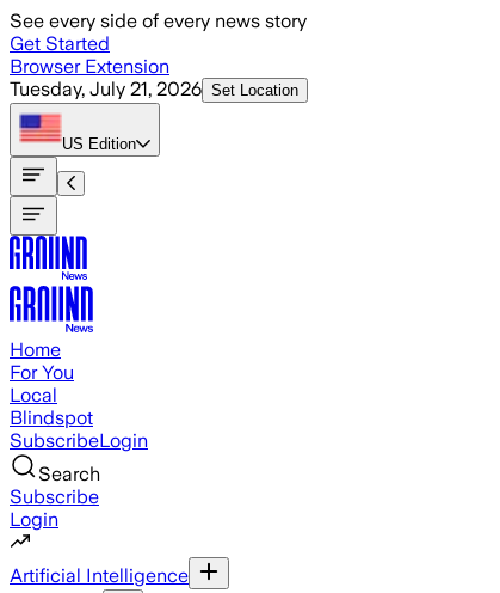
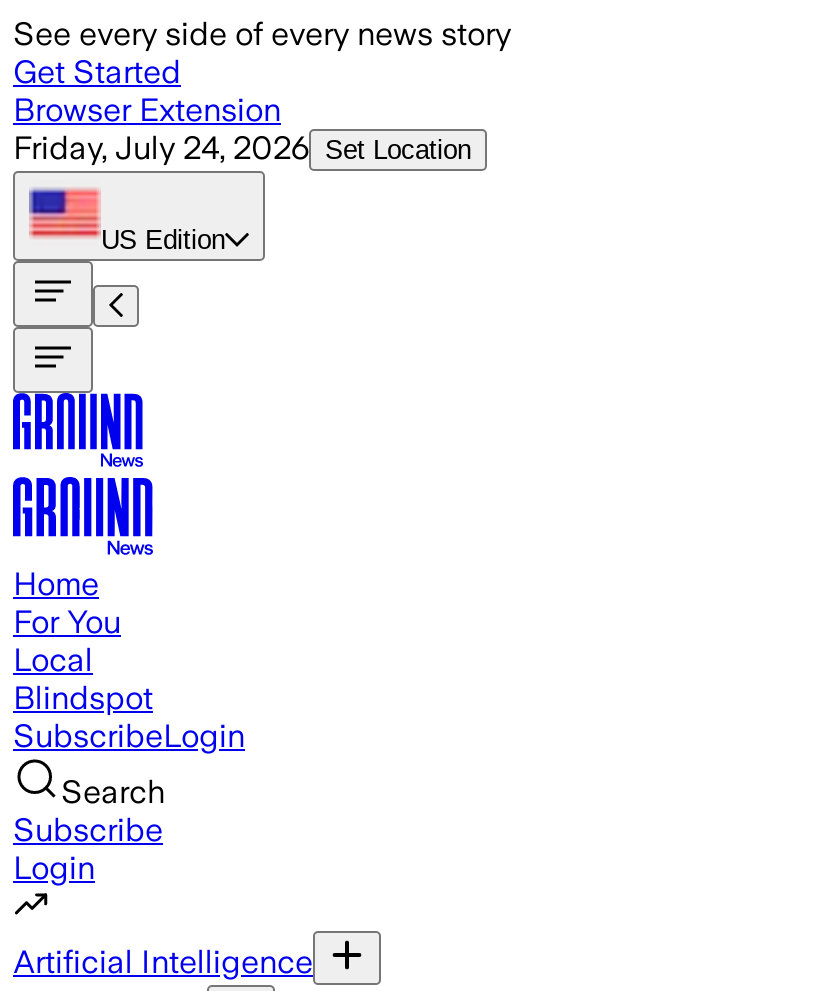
- Tuesday, July 21, 2026 Set Location
+ Friday, July 24, 2026 Set Location
